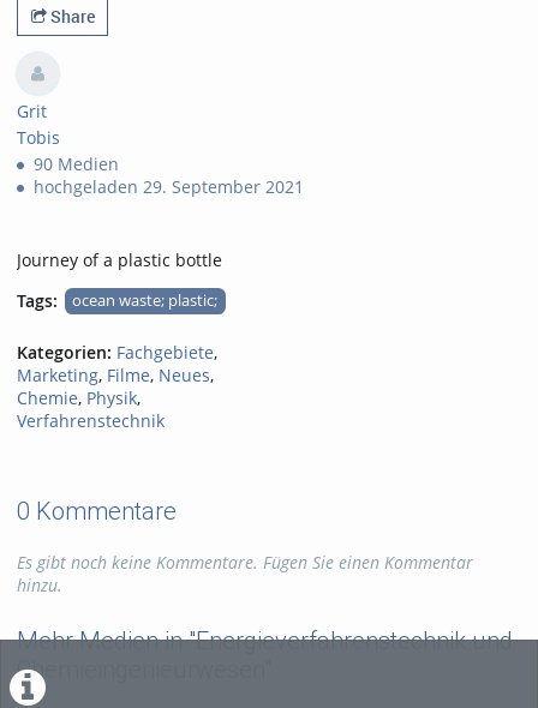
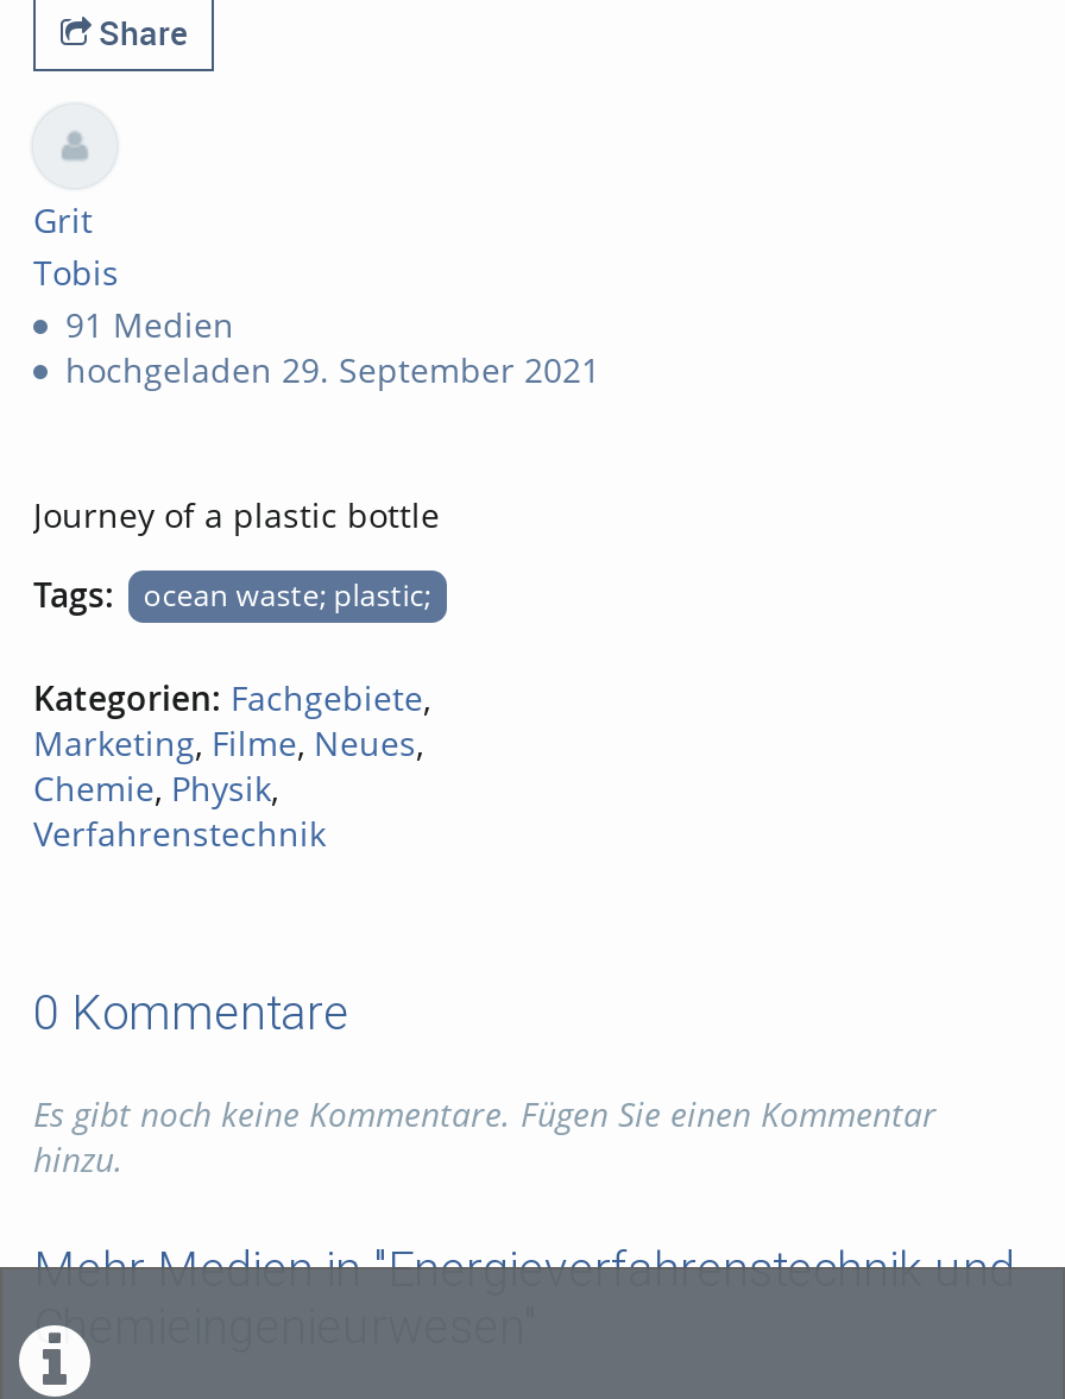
- 90 Medien
+ 91 Medien
